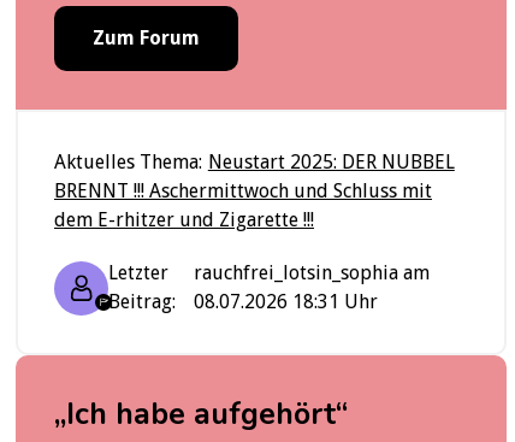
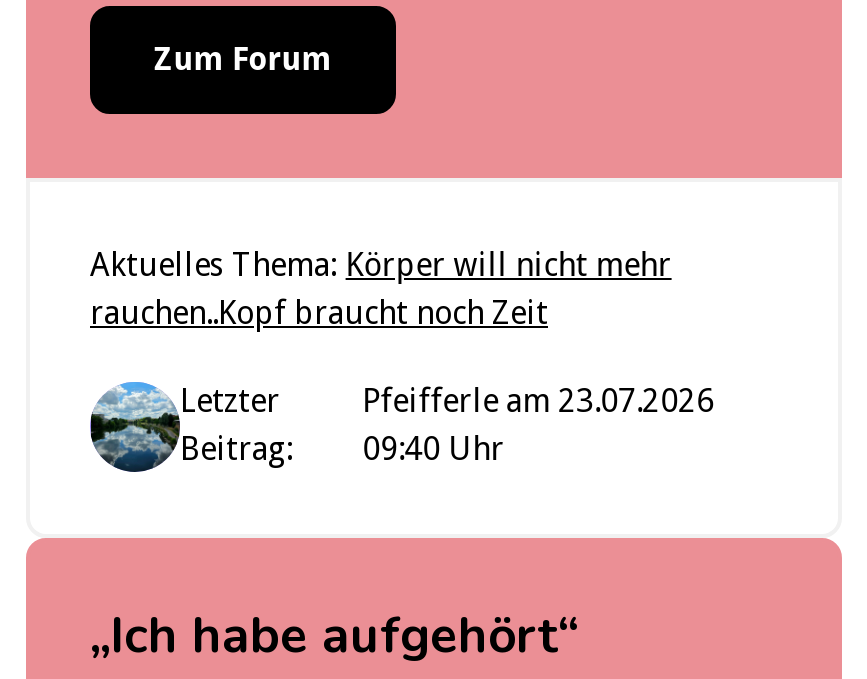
- Aktuelles Thema: Neustart 2025: DER NUBBEL
- BRENNT !!! Aschermittwoch und Schluss mit
- dem E-rhitzer und Zigarette !!!
+ Aktuelles Thema: Körper will nicht mehr
+ rauchen..Kopf braucht noch Zeit

- [image]
+ [image]

- rauchfrei_lotsin_sophia am
- 08.07.2026 18:31 Uhr
+ Pfeifferle am 23.07.2026
+ 09:40 Uhr
